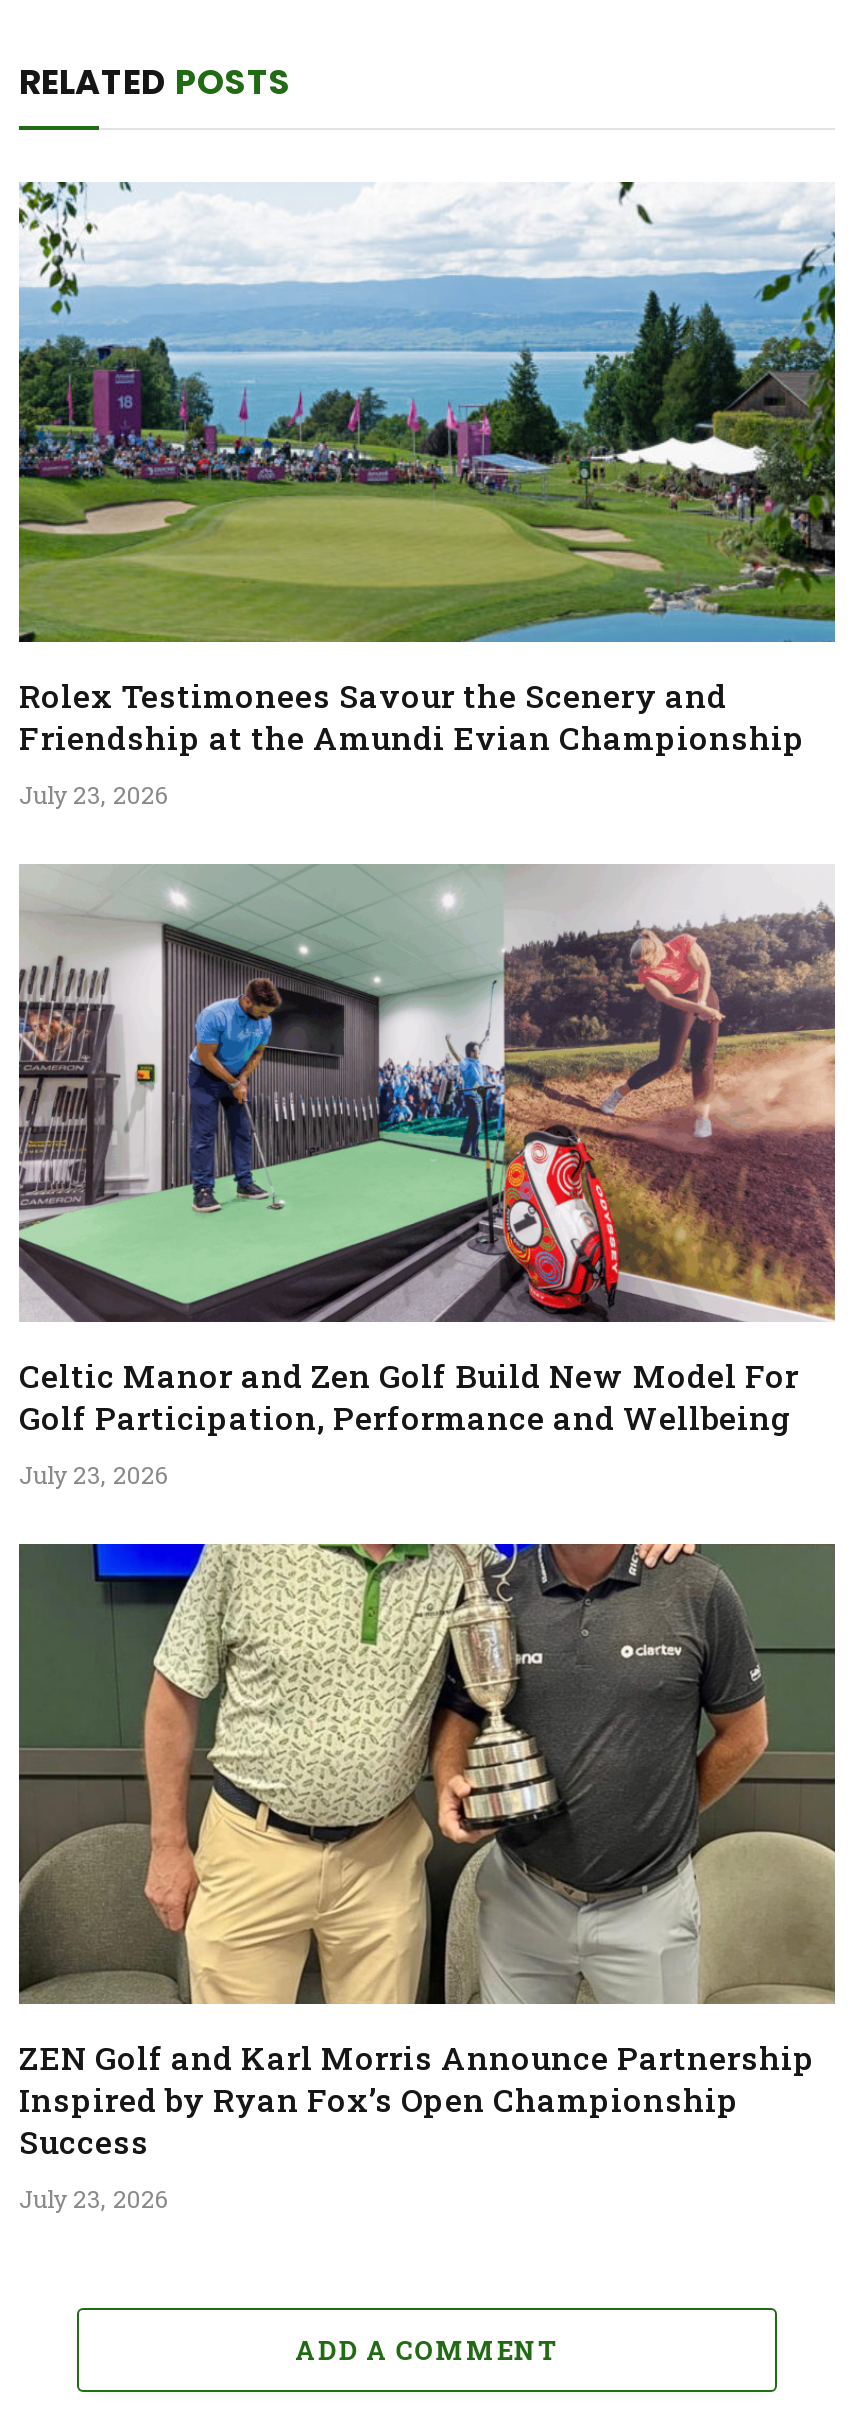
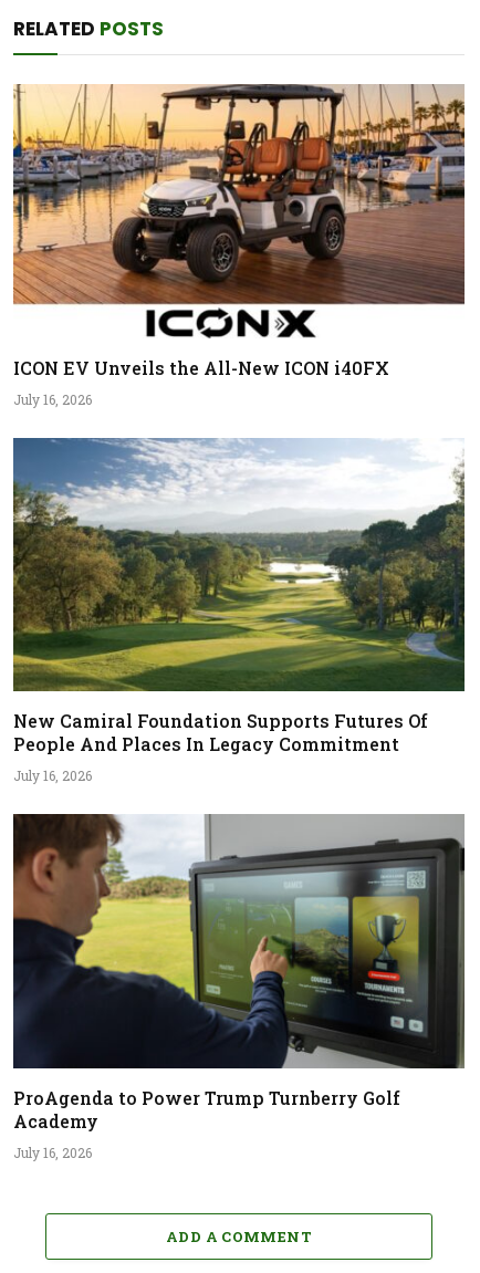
- [image]
+ [image]

- Rolex Testimonees Savour the Scenery and
- Friendship at the Amundi Evian Championship
+ ICON EV Unveils the All-New ICON i40FX

- July 23, 2026
+ July 16, 2026

- [image]
- Celtic Manor and Zen Golf Build New Model For
- Golf Participation, Performance and Wellbeing
+ [image]
+ New Camiral Foundation Supports Futures Of
+ People And Places In Legacy Commitment

- July 23, 2026
+ July 16, 2026

- [image]
- ZEN Golf and Karl Morris Announce Partnership
- Inspired by Ryan Fox’s Open Championship
- Success
+ [image]
+ ProAgenda to Power Trump Turnberry Golf
+ Academy

- July 23, 2026
+ July 16, 2026
